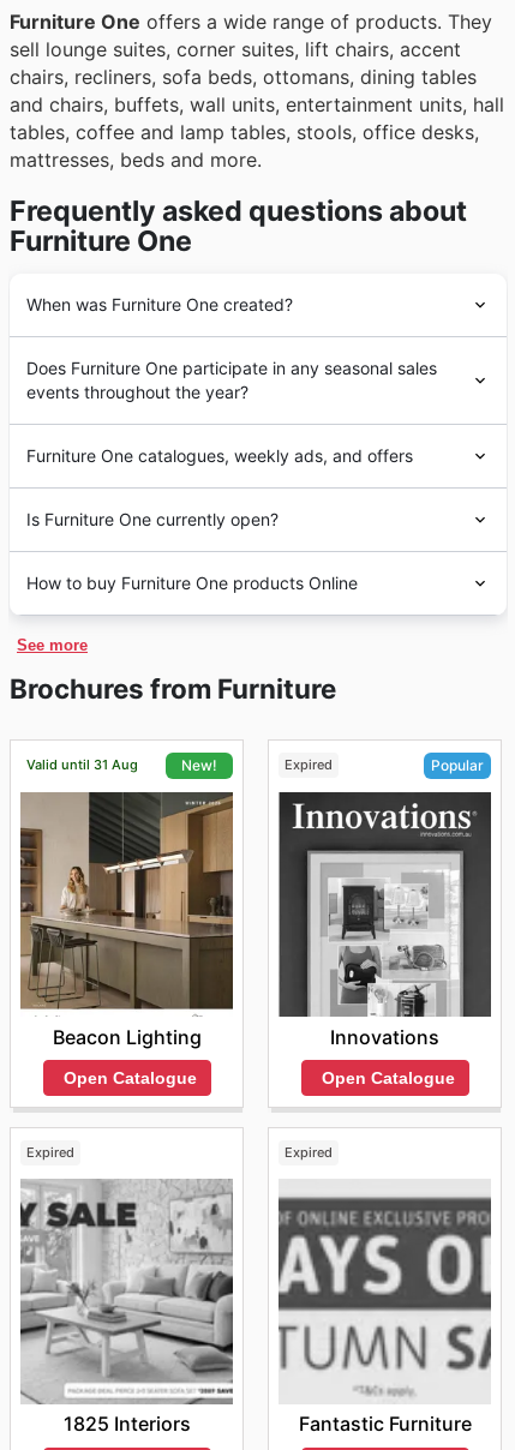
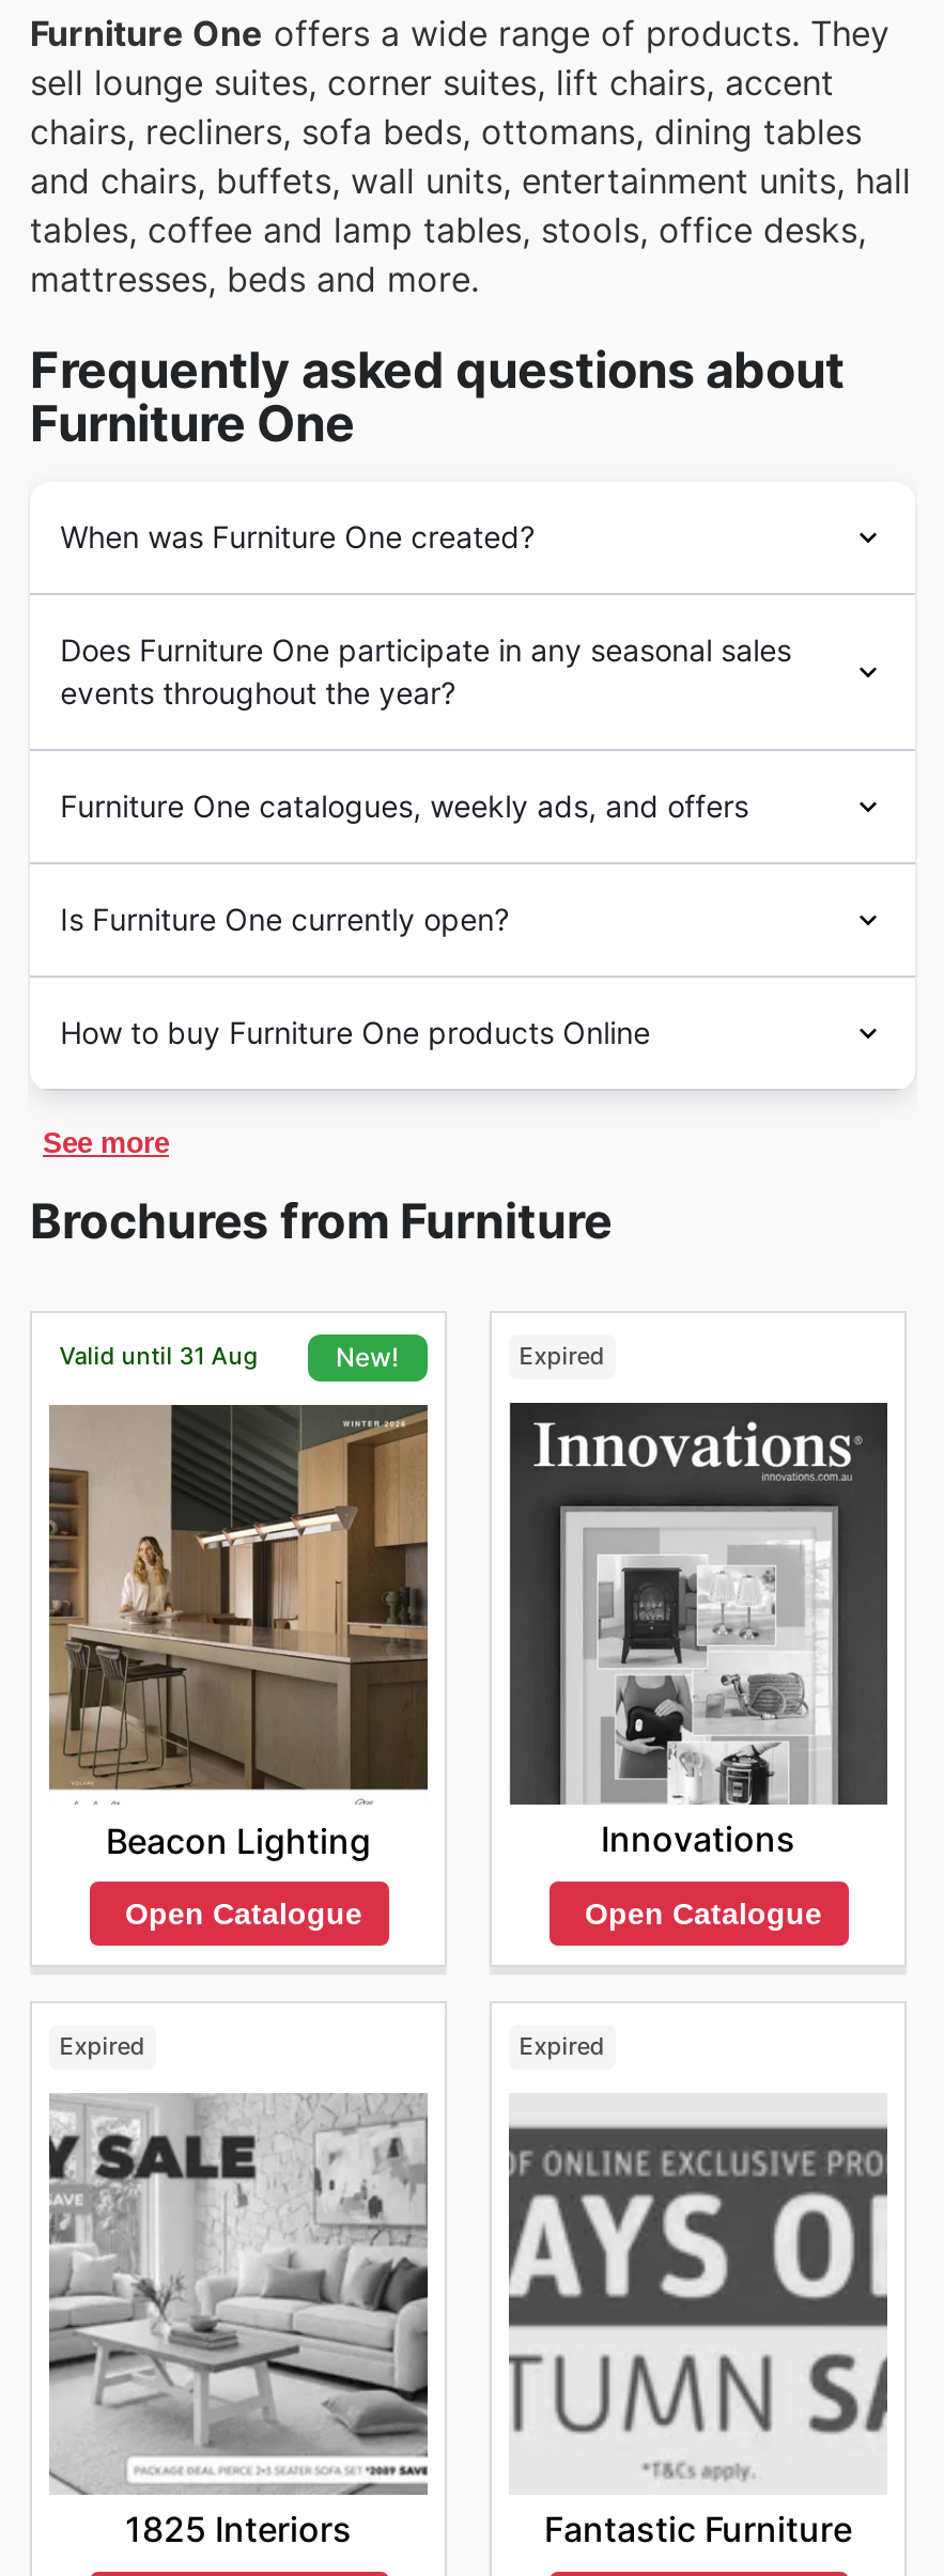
- Popular
